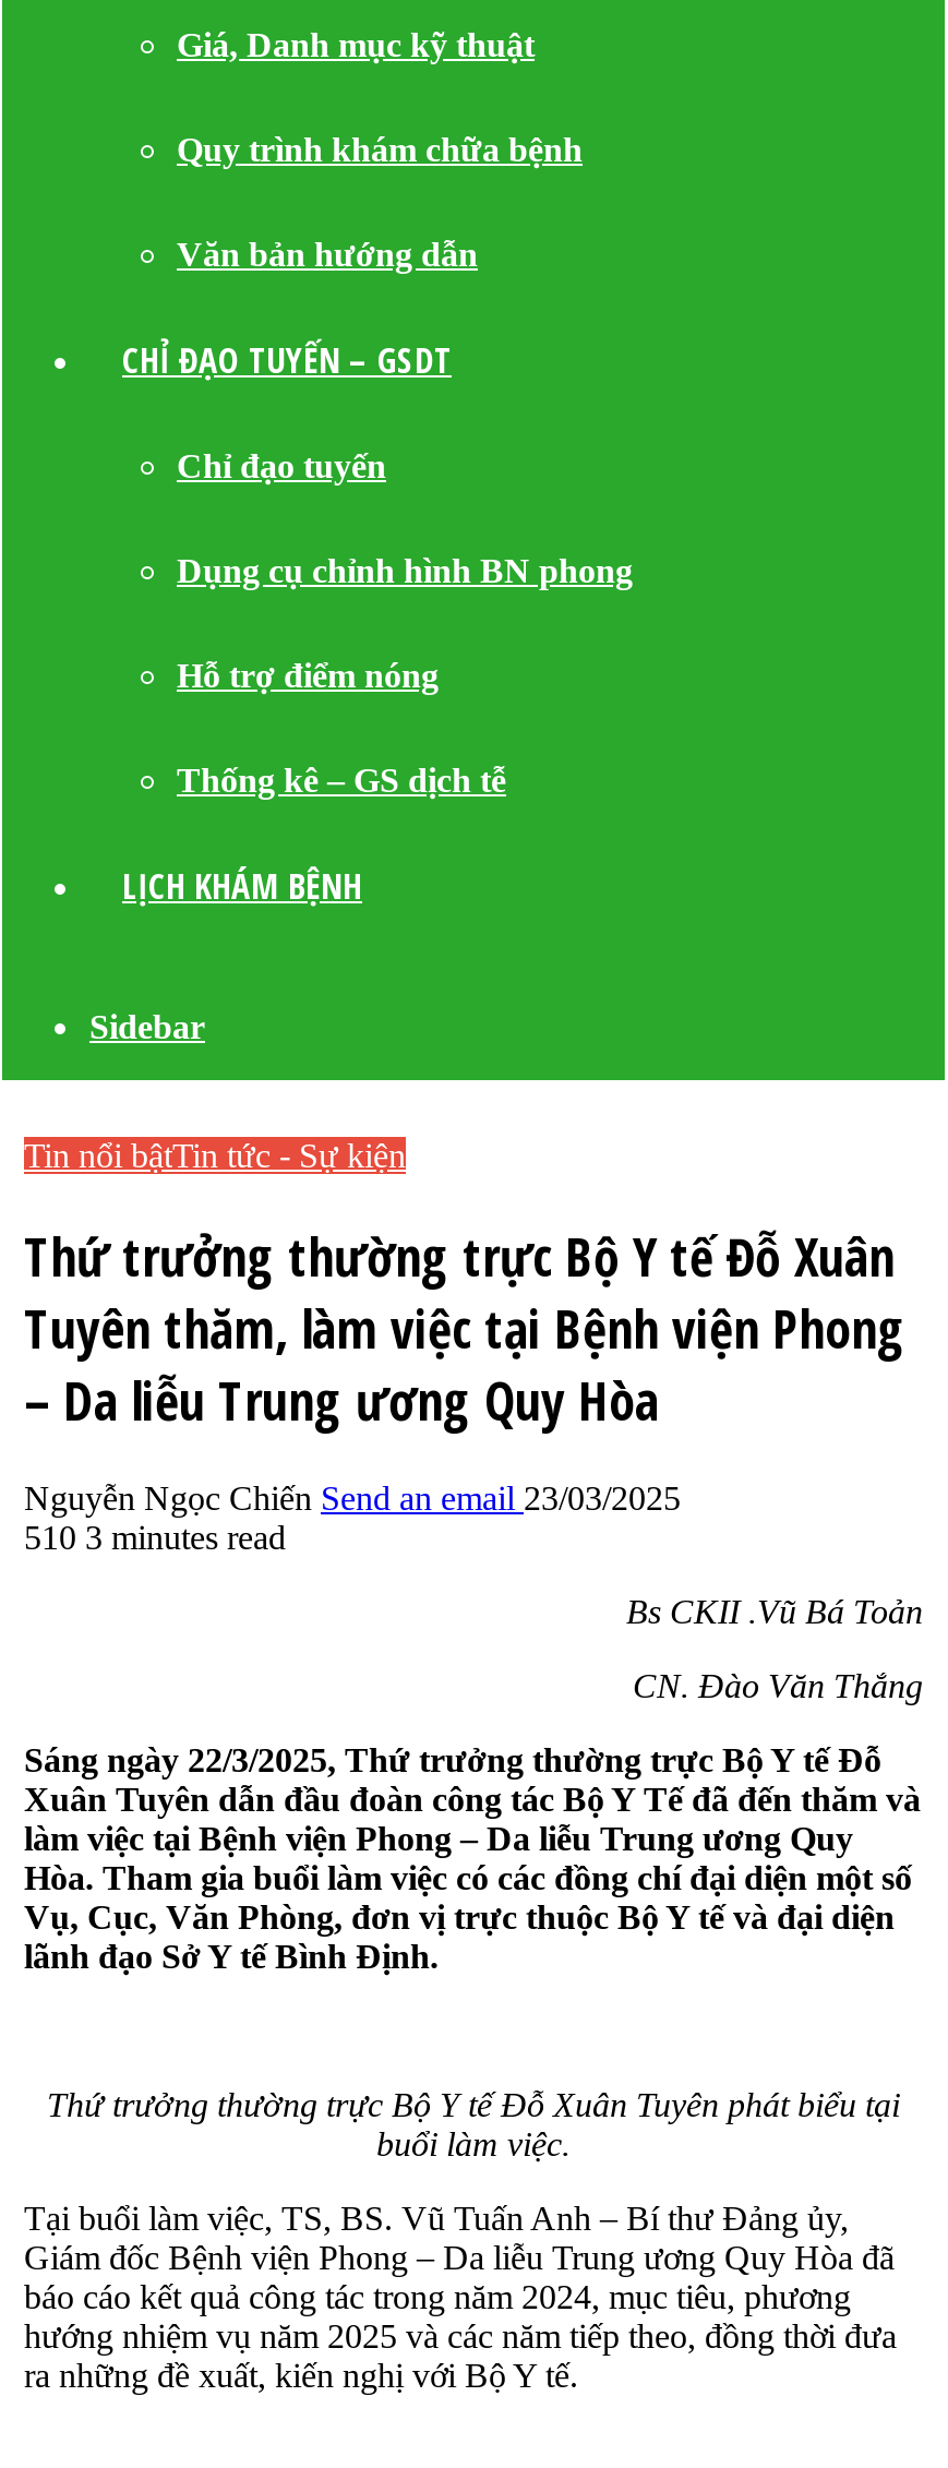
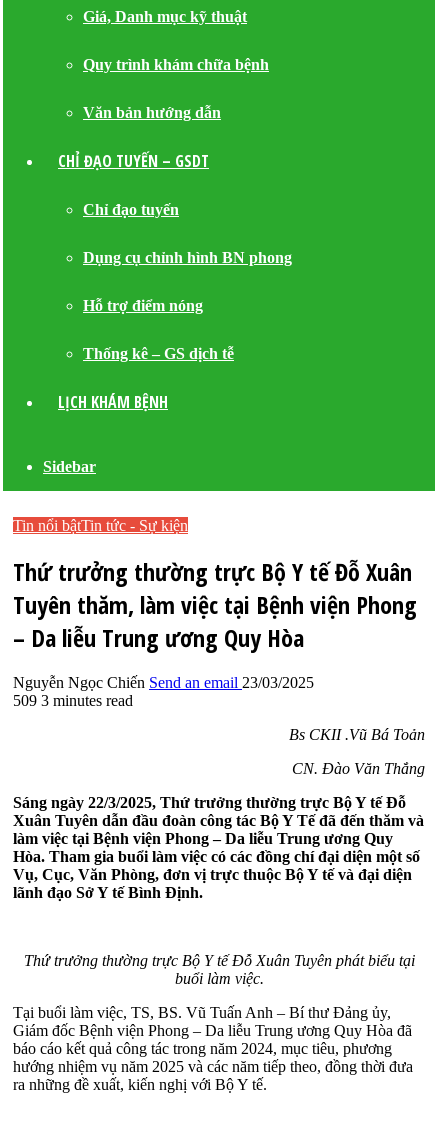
- 510 3 minutes read
+ 509 3 minutes read
